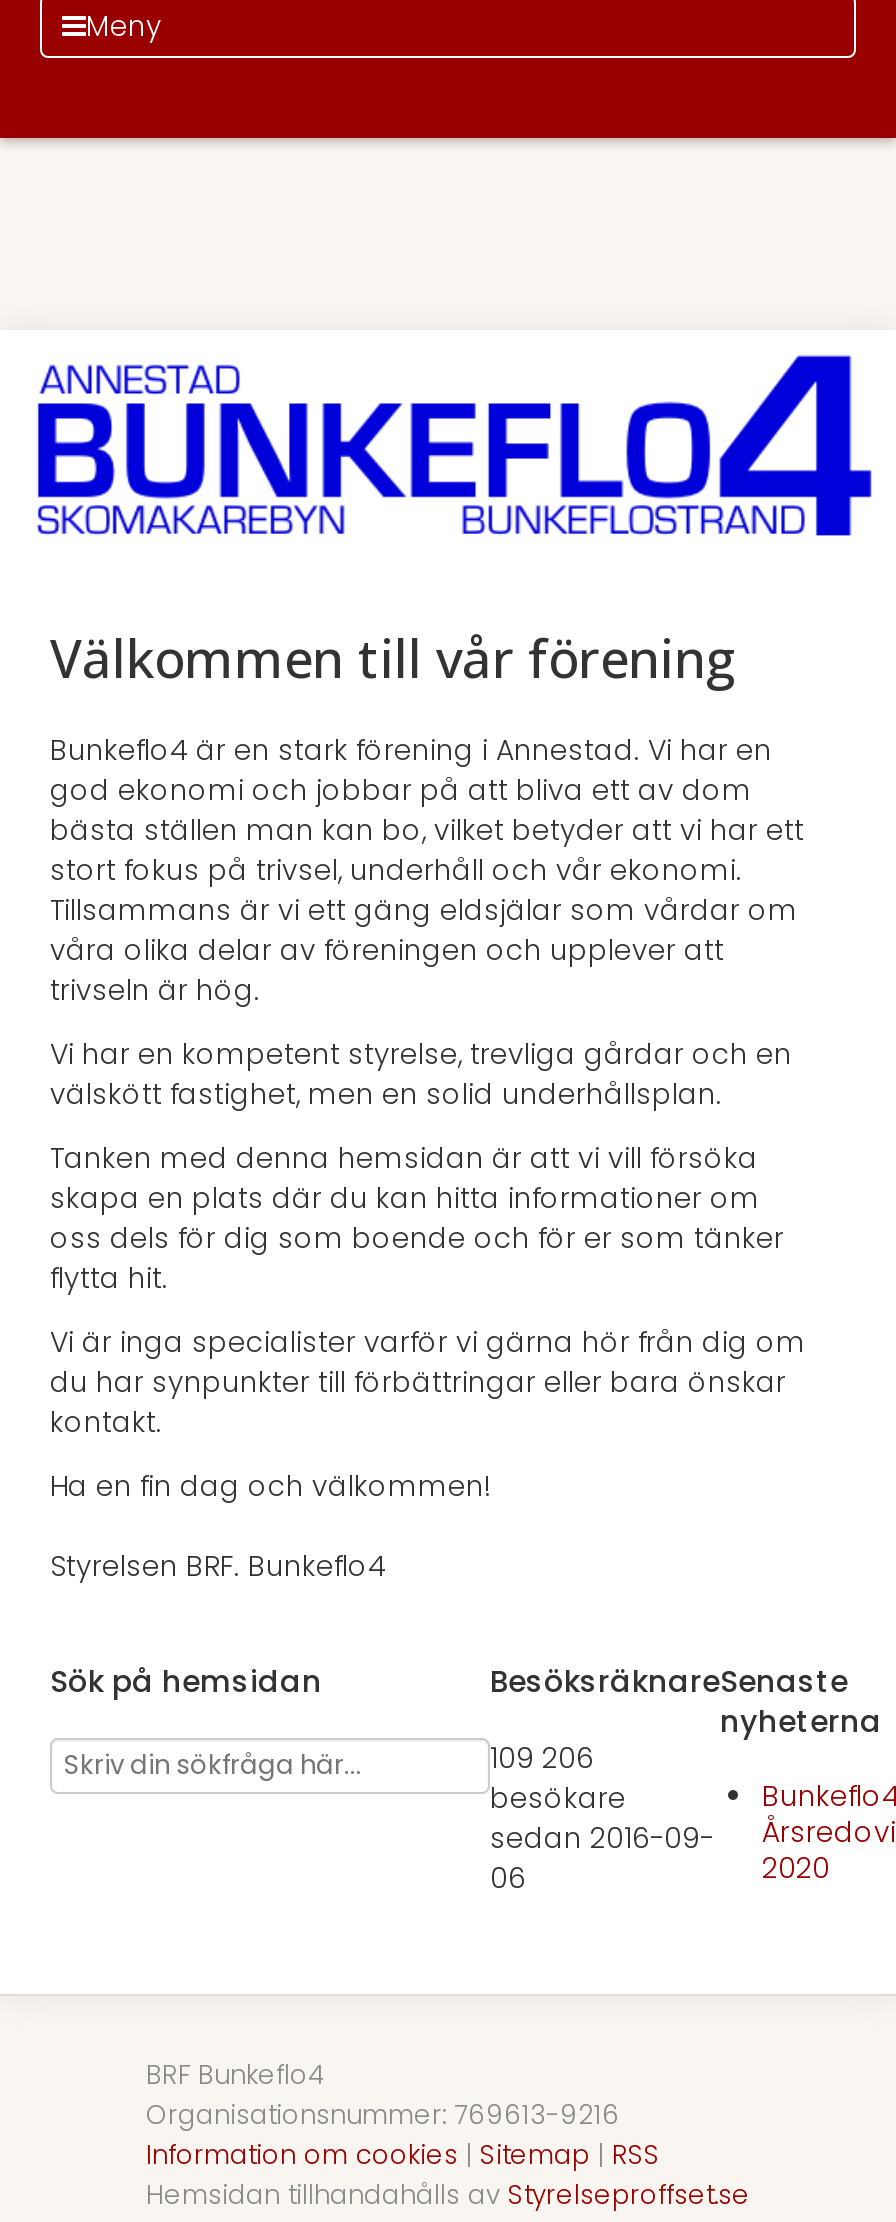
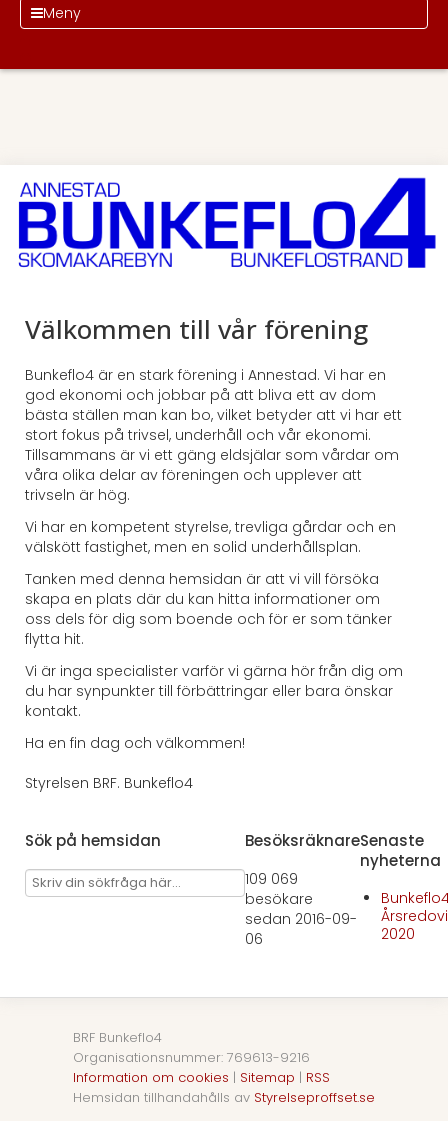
- 109 206
+ 109 069
